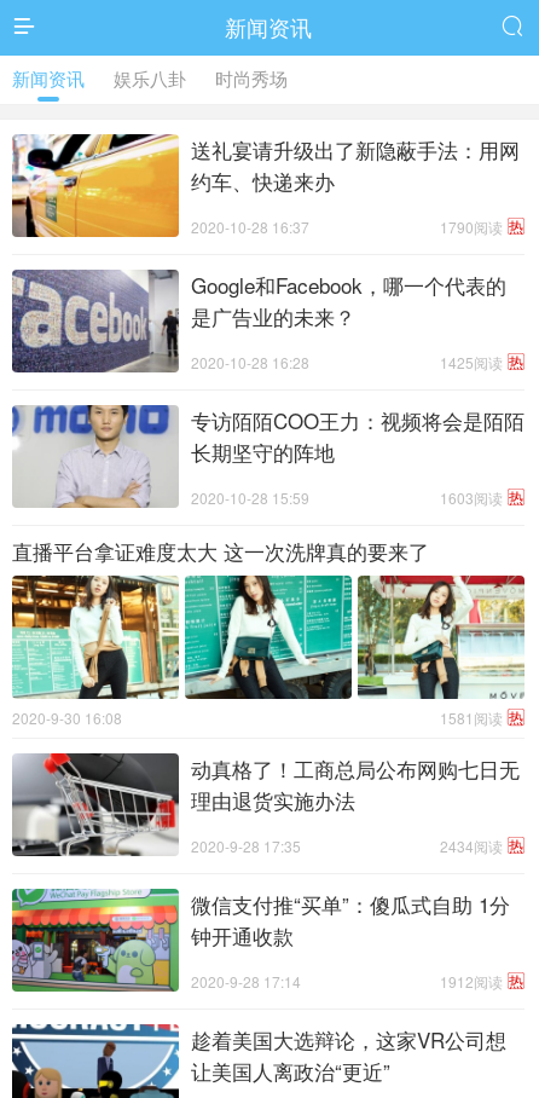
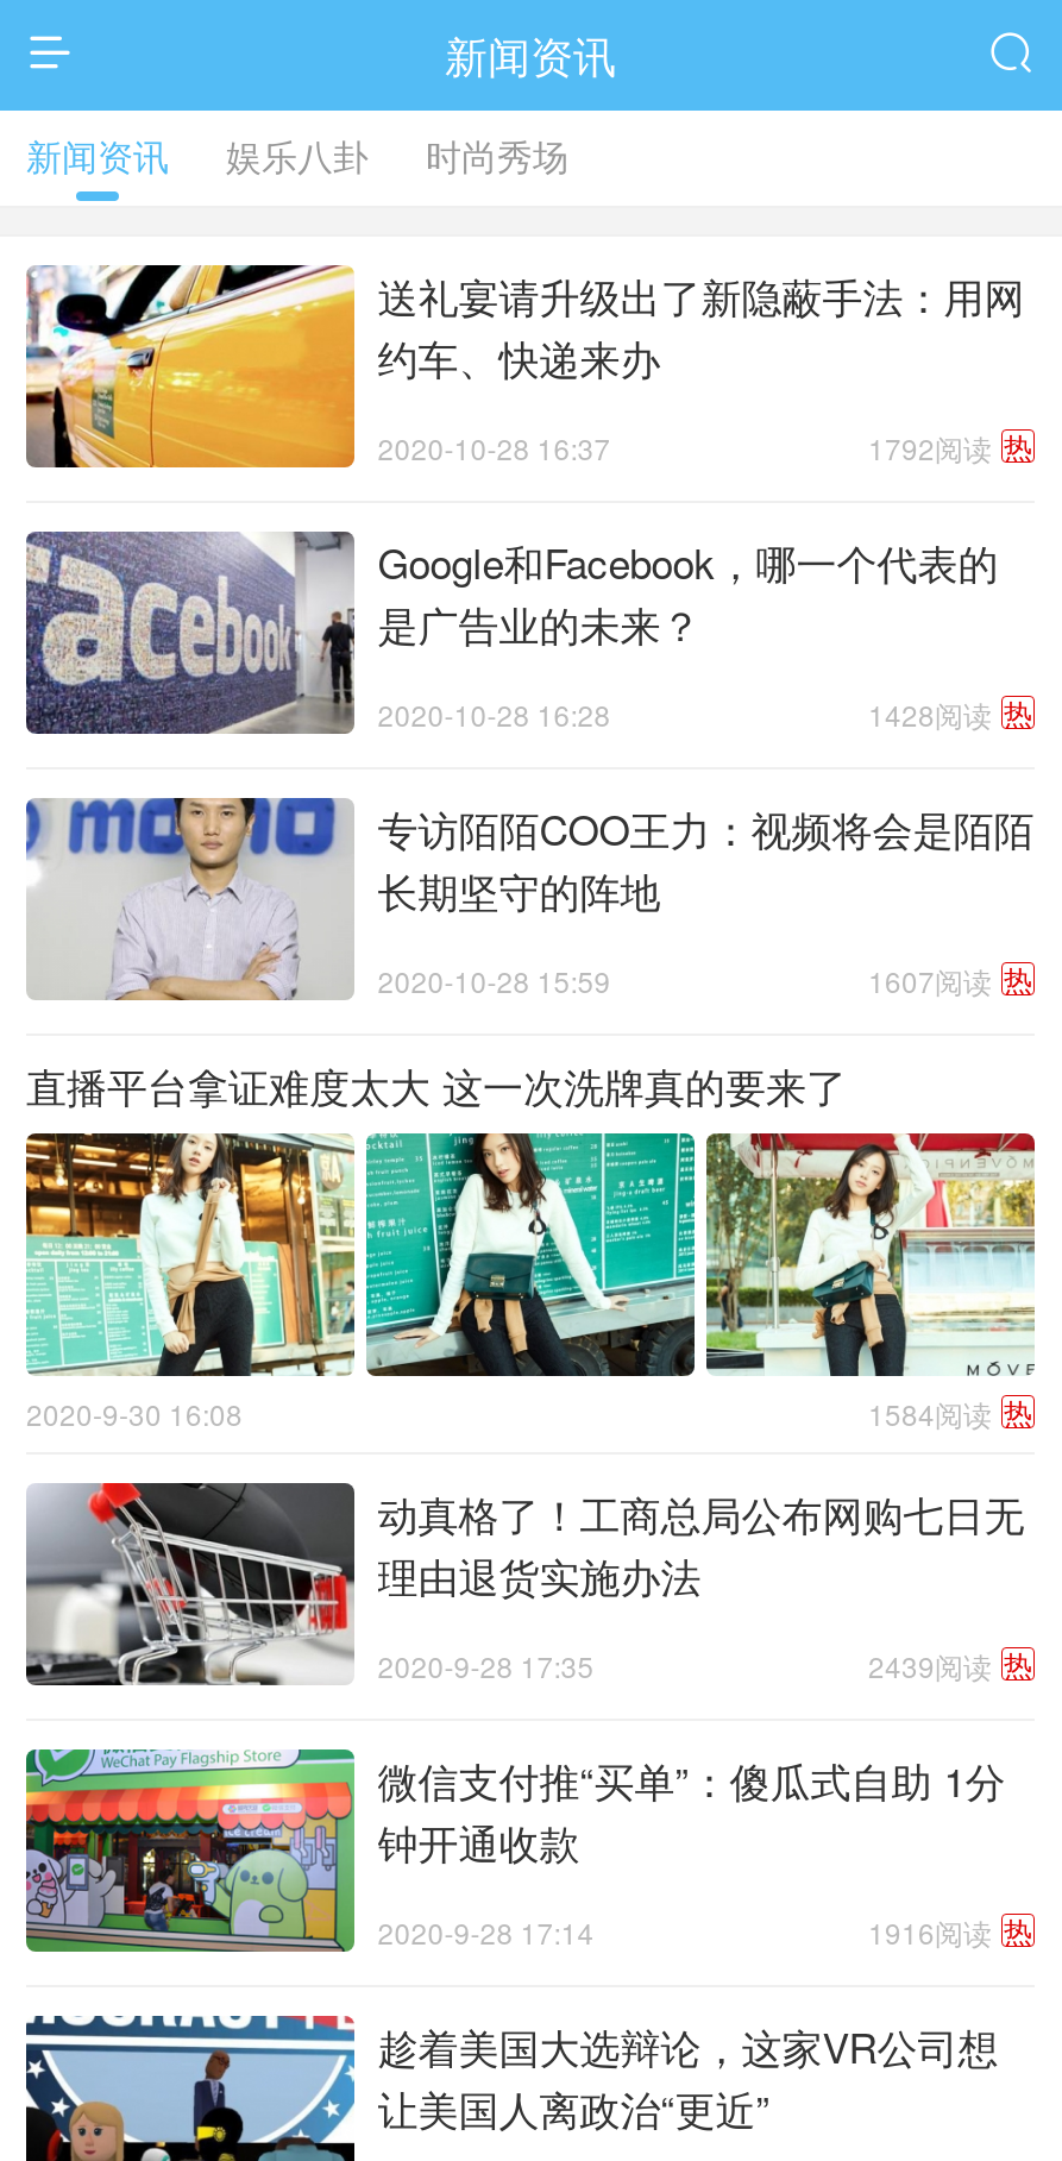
- 1790阅读
+ 1792阅读

- 1425阅读
+ 1428阅读

- 1603阅读
+ 1607阅读

- 1581阅读
+ 1584阅读

- 2434阅读
+ 2439阅读

- 1912阅读
+ 1916阅读
